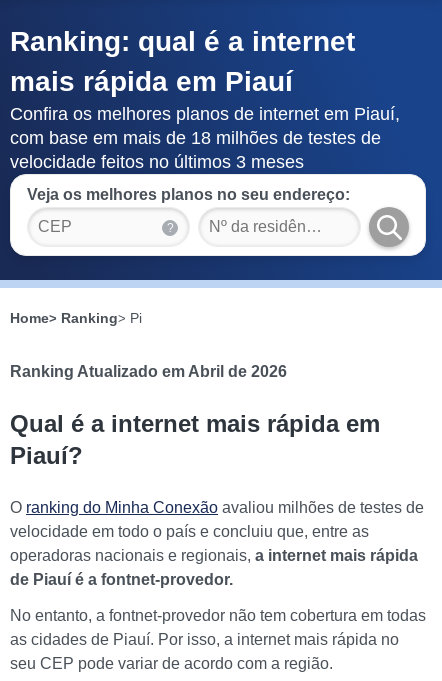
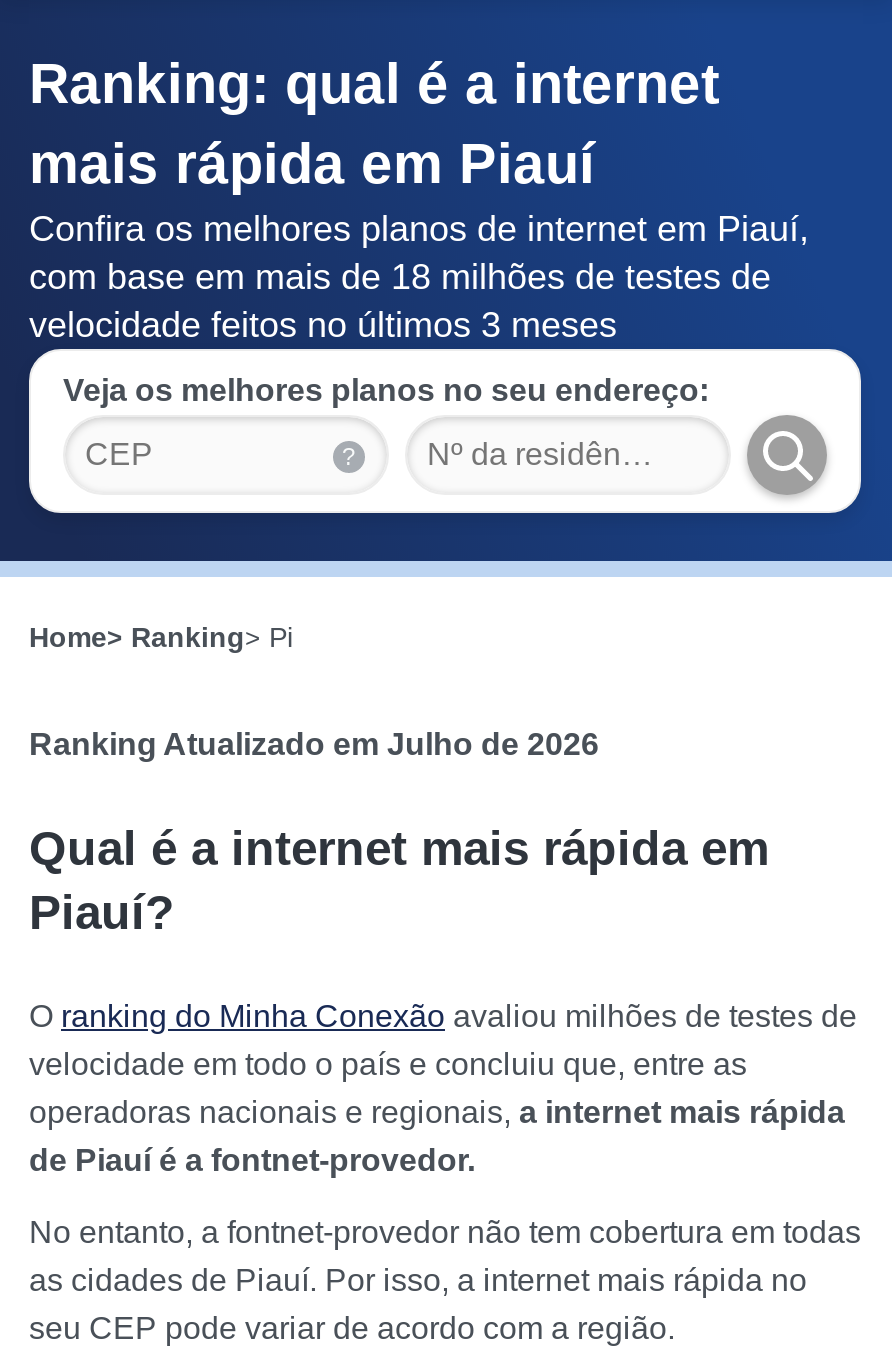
- Ranking Atualizado em Abril de 2026
+ Ranking Atualizado em Julho de 2026
